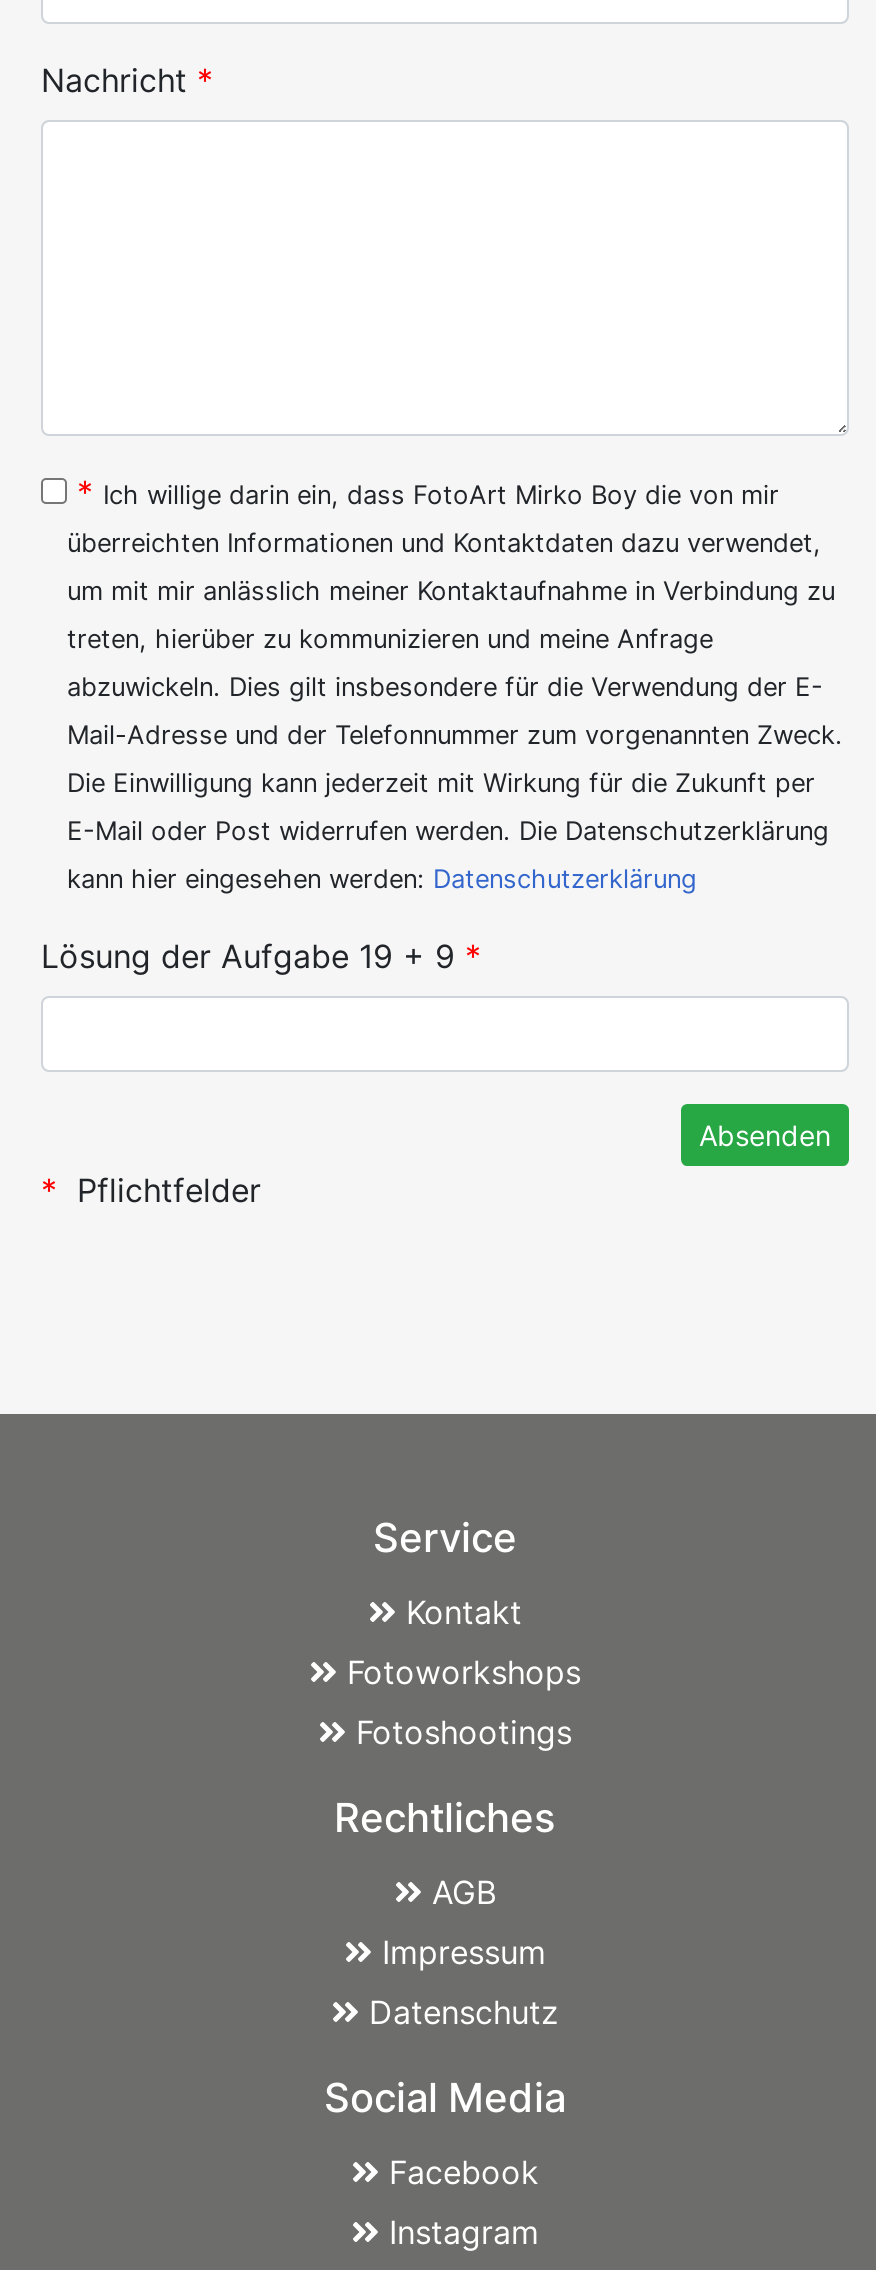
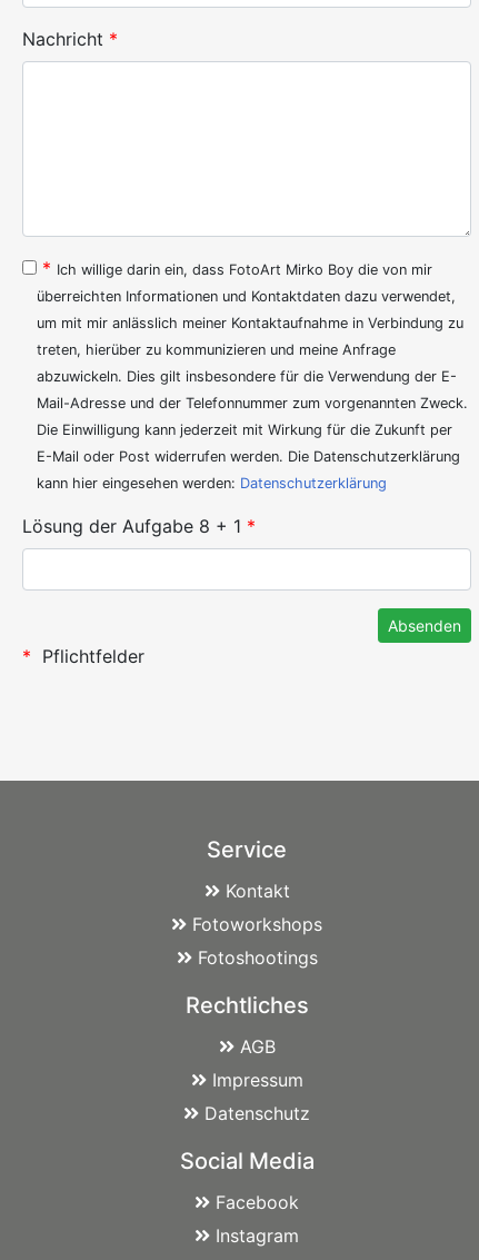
- Lösung der Aufgabe 19 + 9 *
+ Lösung der Aufgabe 8 + 1 *
